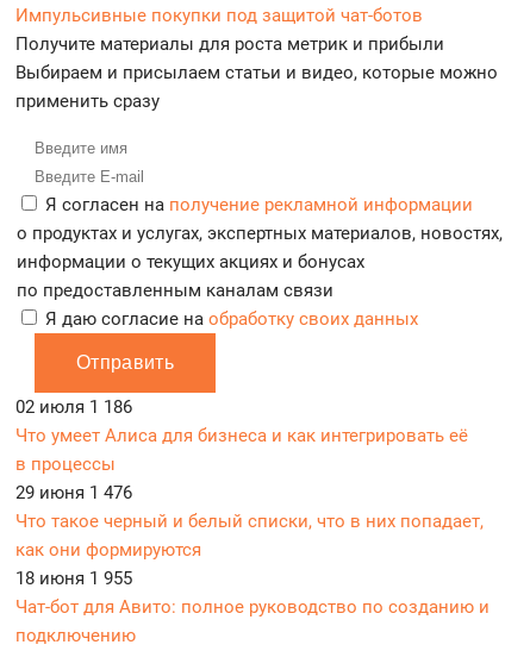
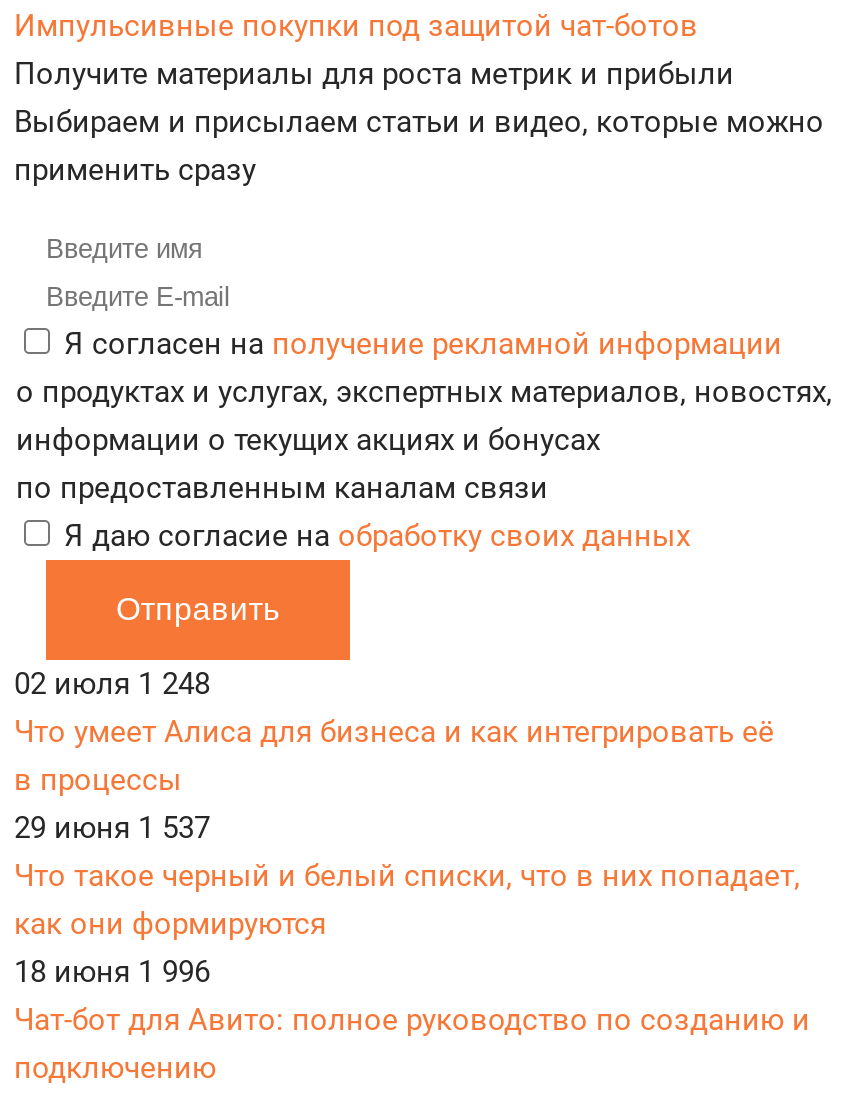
- 02 июля 1 186
+ 02 июля 1 248

- 29 июня 1 476
+ 29 июня 1 537

- 18 июня 1 955
+ 18 июня 1 996
